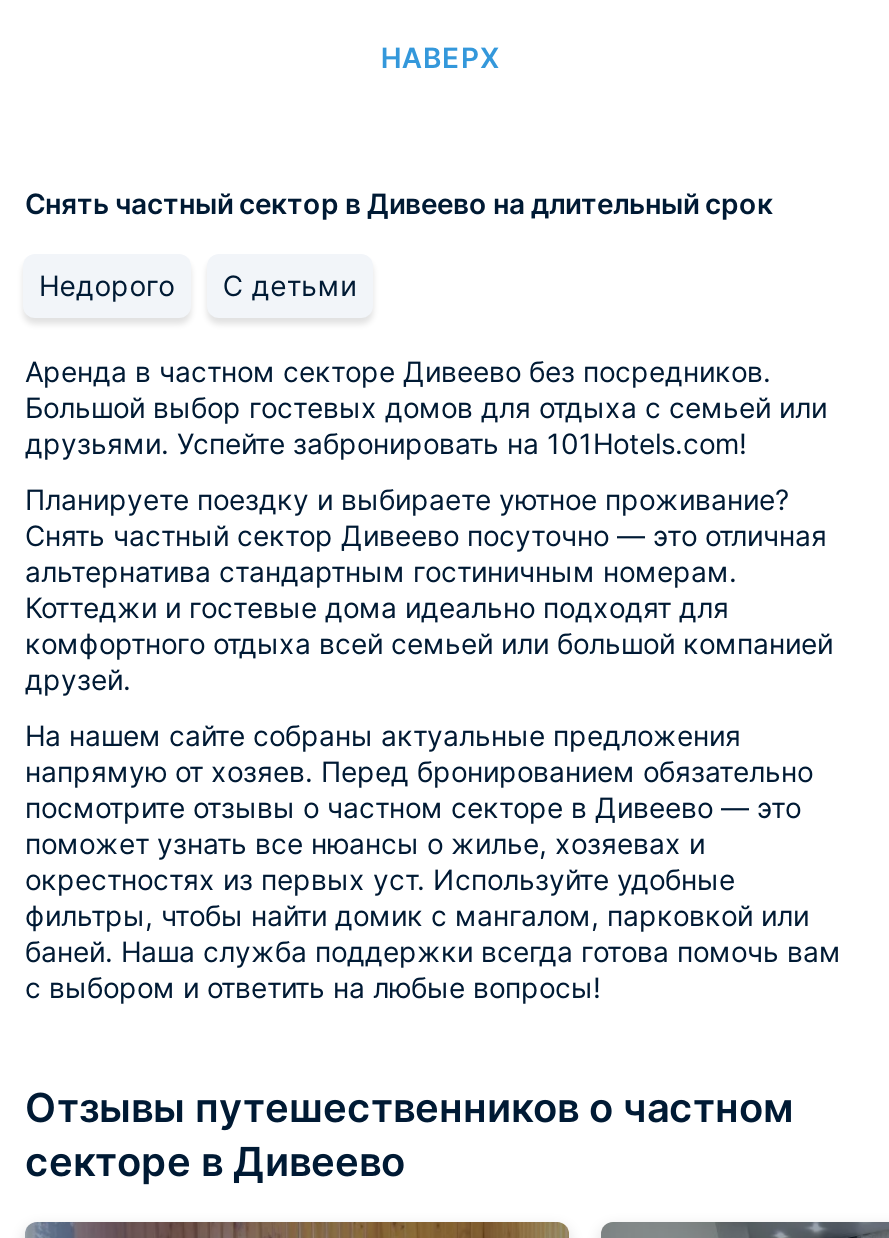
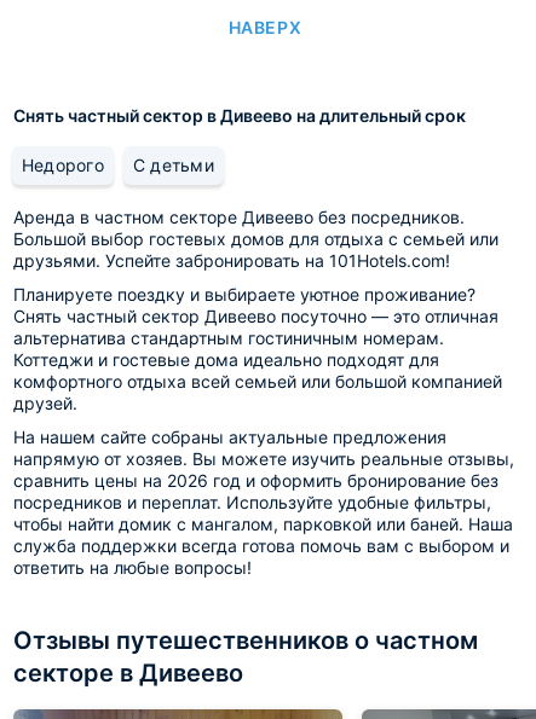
- напрямую от хозяев. Перед бронированием обязательно
- посмотрите отзывы о частном секторе в Дивеево — это
- поможет узнать все нюансы о жилье, хозяевах и
- окрестностях из первых уст. Используйте удобные
- фильтры, чтобы найти домик с мангалом, парковкой или
- баней. Наша служба поддержки всегда готова помочь вам
- с выбором и ответить на любые вопросы!
+ напрямую от хозяев. Вы можете изучить реальные отзывы,
+ сравнить цены на 2026 год и оформить бронирование без
+ посредников и переплат. Используйте удобные фильтры,
+ чтобы найти домик с мангалом, парковкой или баней. Наша
+ служба поддержки всегда готова помочь вам с выбором и
+ ответить на любые вопросы!
